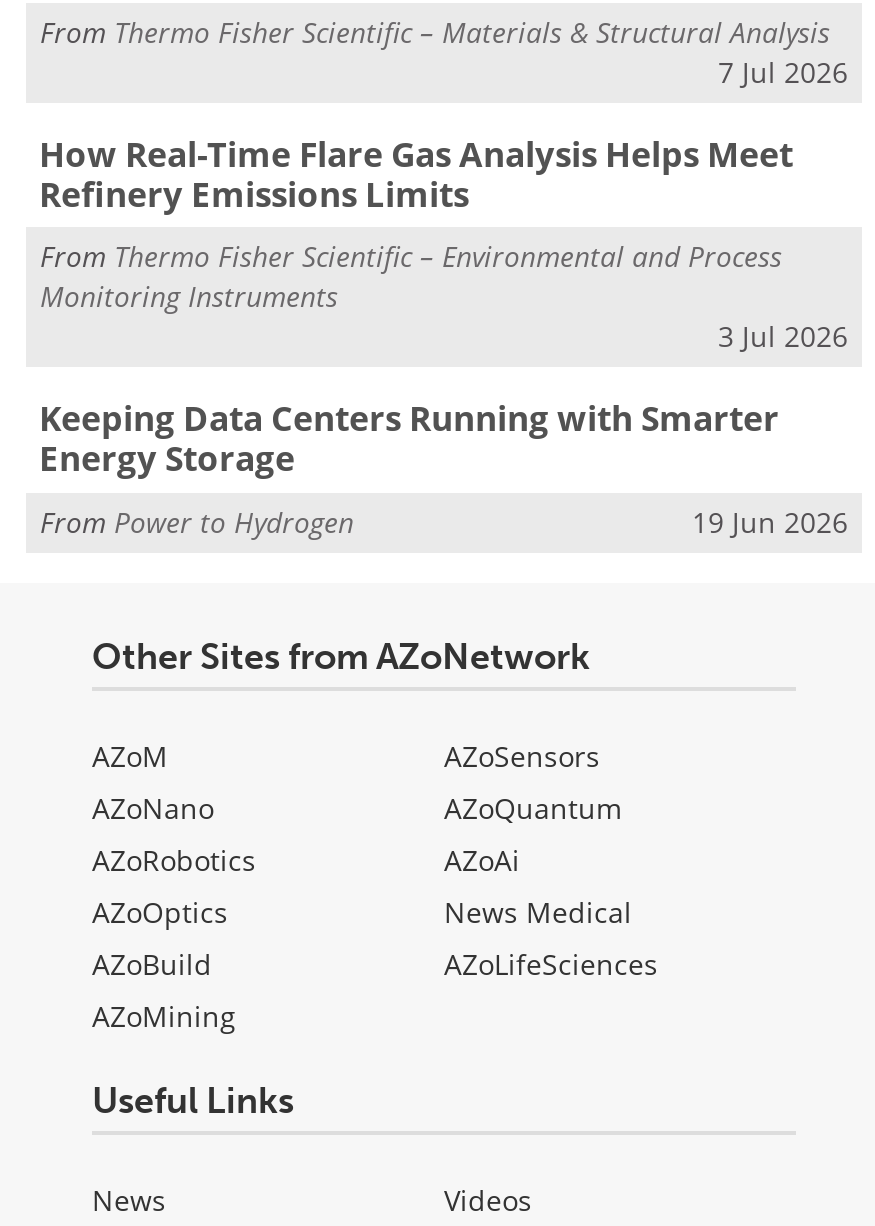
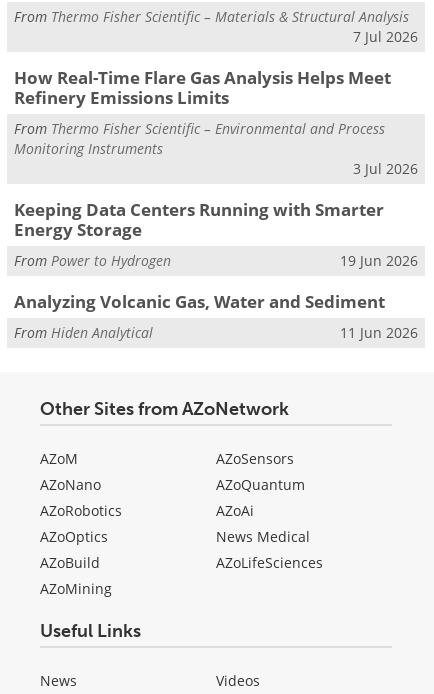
+ Analyzing Volcanic Gas, Water and Sediment
+ From Hiden Analytical
+ 11 Jun 2026
